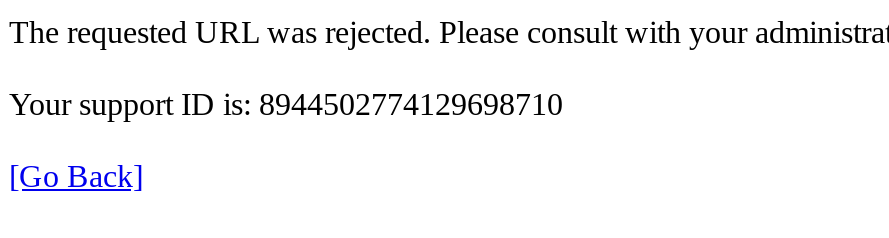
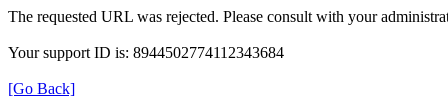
- Your support ID is: 8944502774129698710
+ Your support ID is: 8944502774112343684
